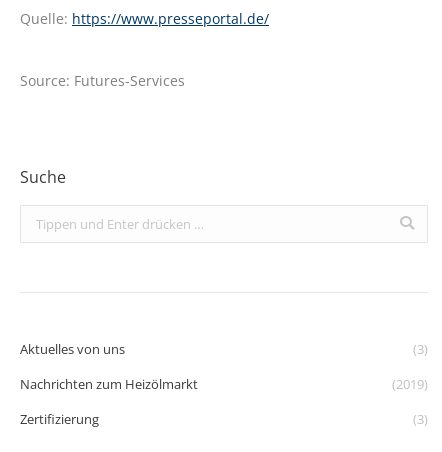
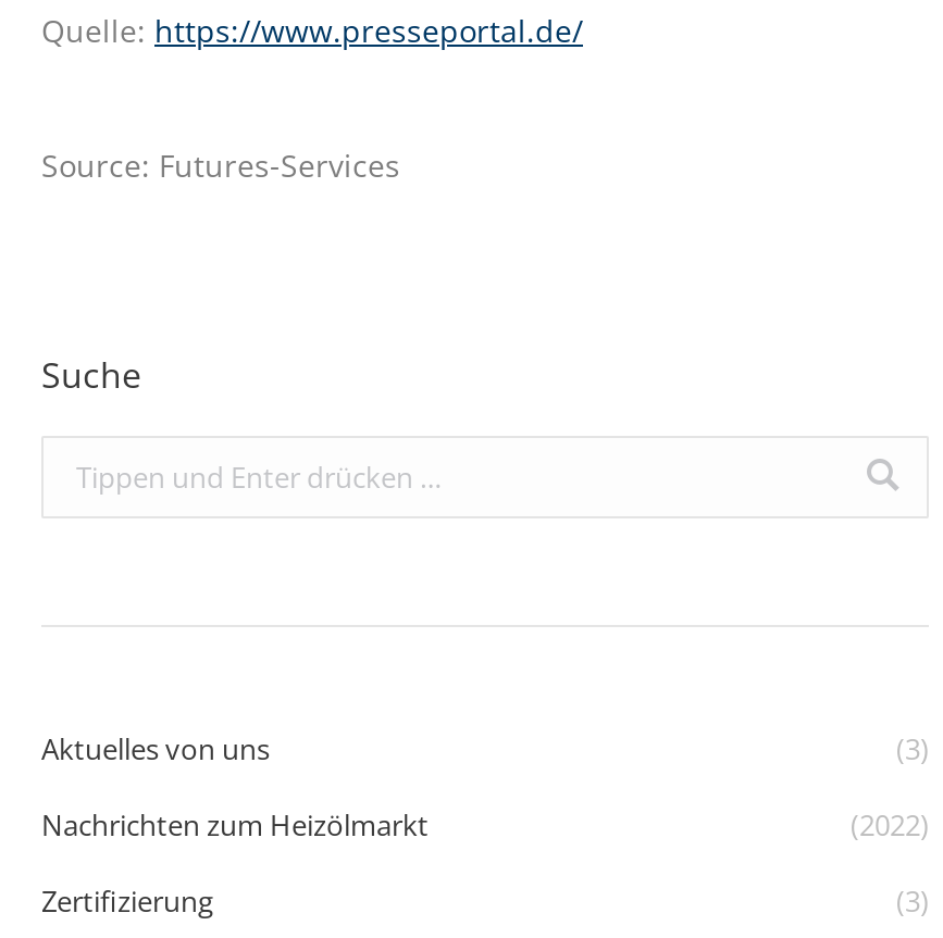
- (2019)
+ (2022)
